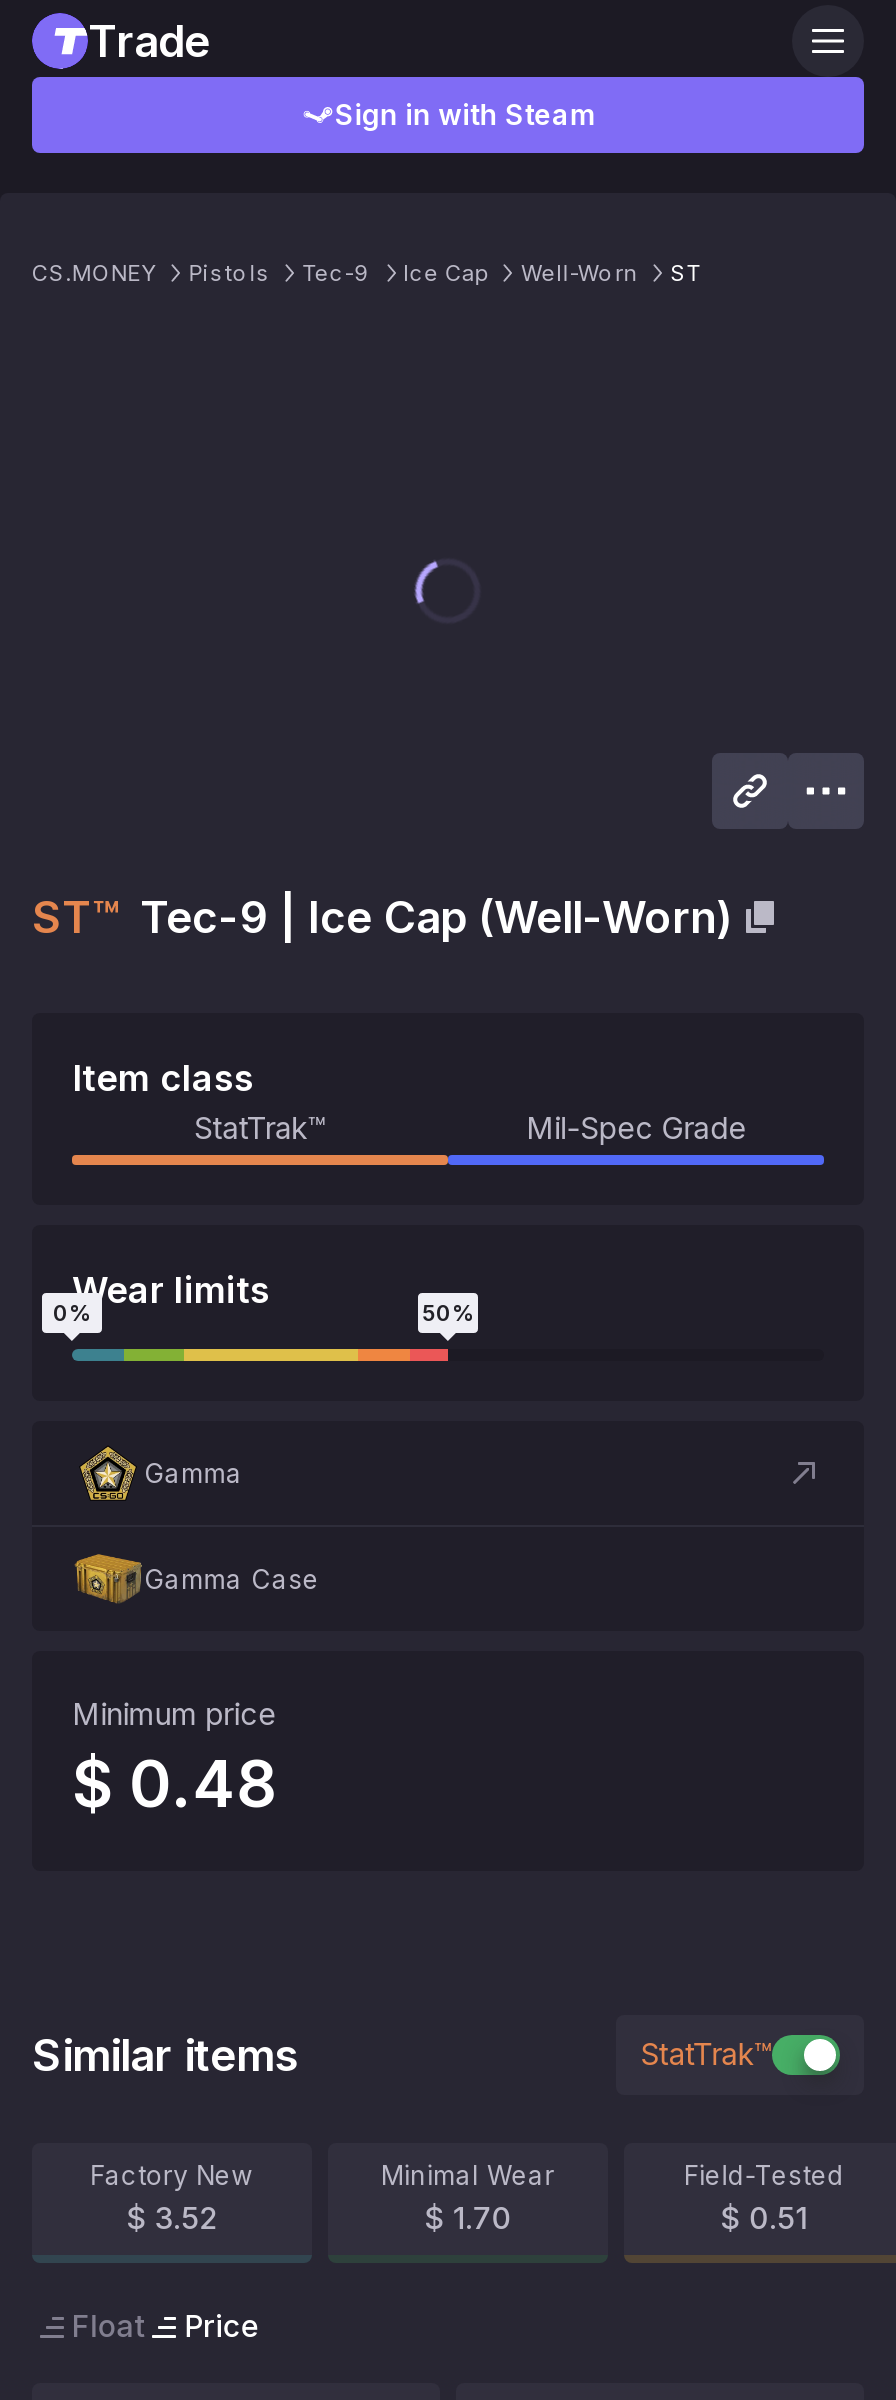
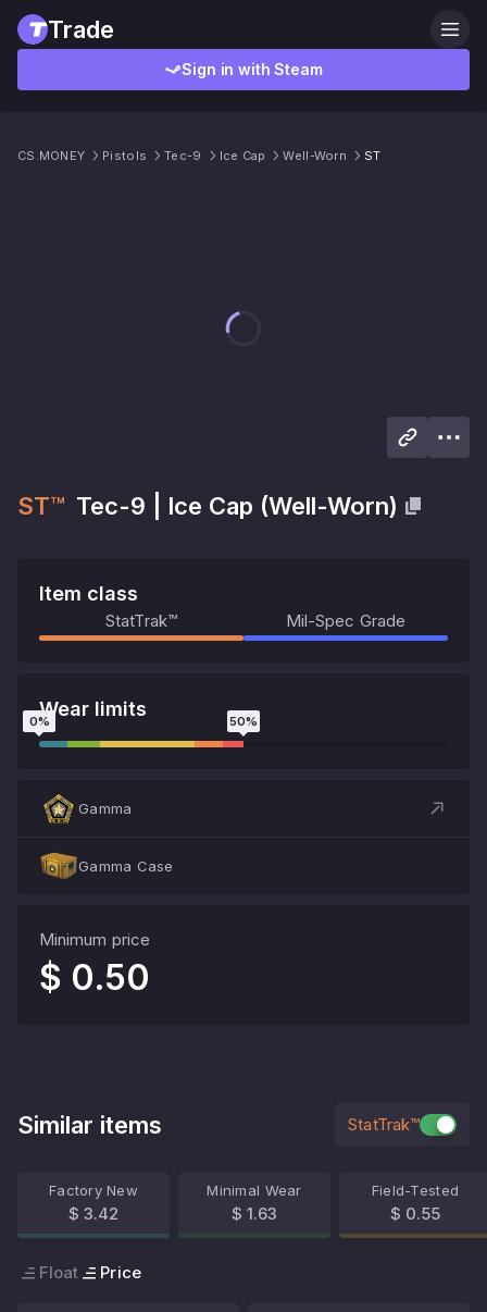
- $ 0.48
+ $ 0.50

- $ 3.52
+ $ 3.42

- $ 1.70
+ $ 1.63

- $ 0.51
+ $ 0.55
